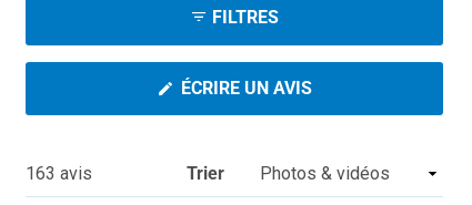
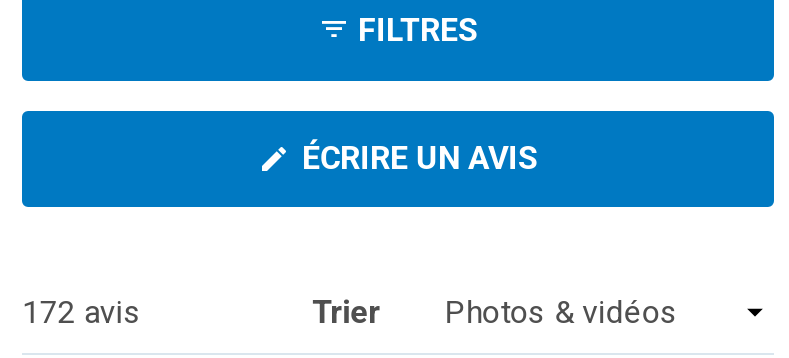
- 163 avis
+ 172 avis
